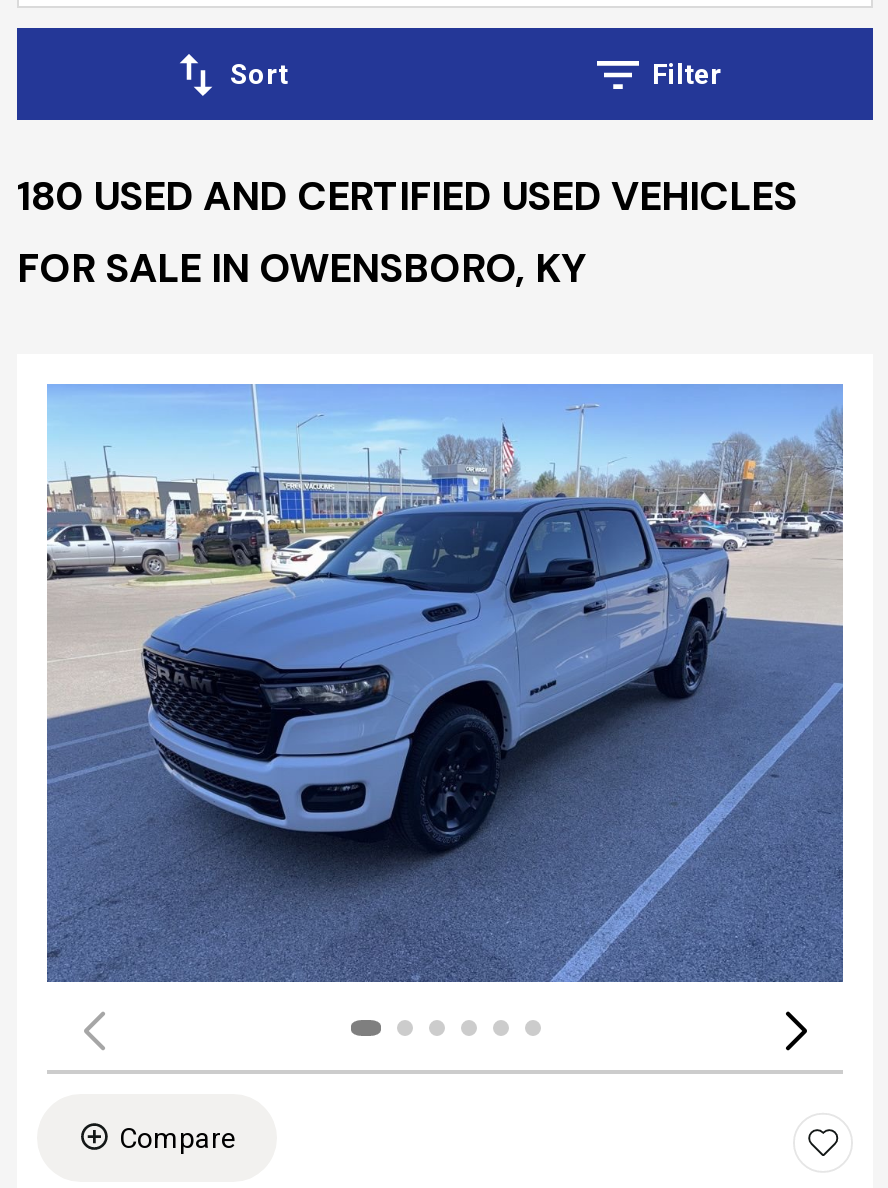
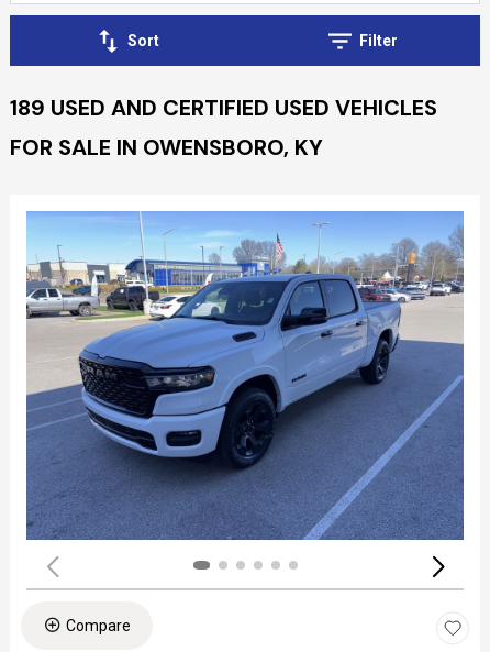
- 180 USED AND CERTIFIED USED VEHICLES
+ 189 USED AND CERTIFIED USED VEHICLES
